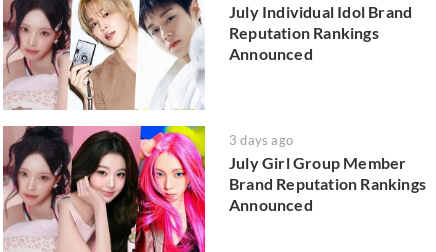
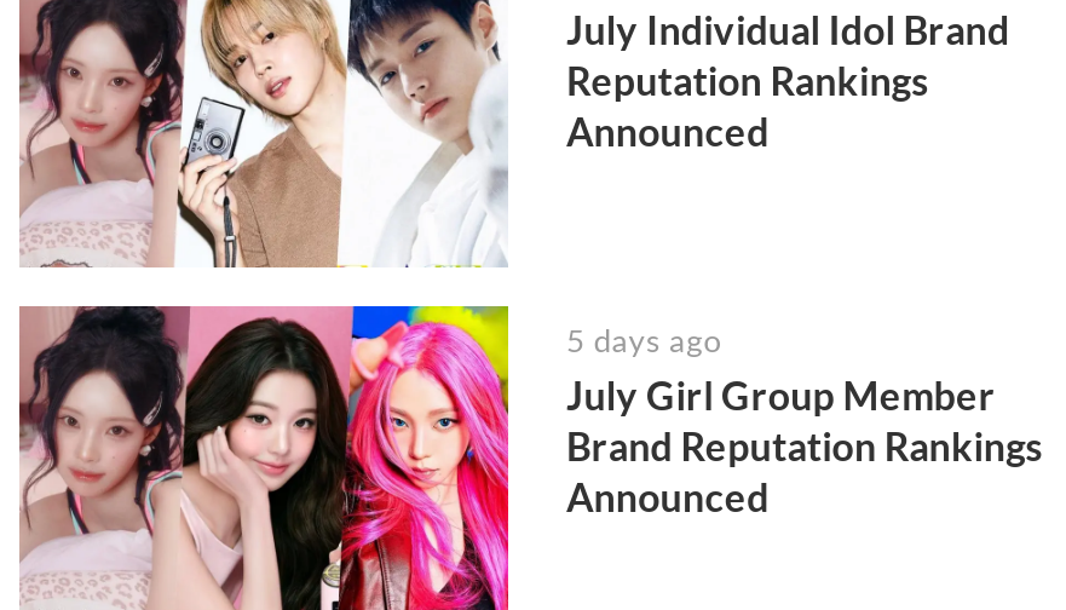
- 3 days ago
+ 5 days ago
